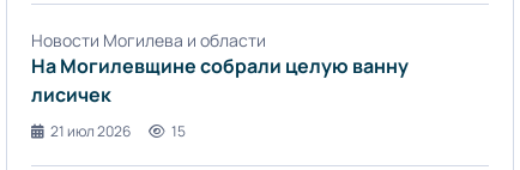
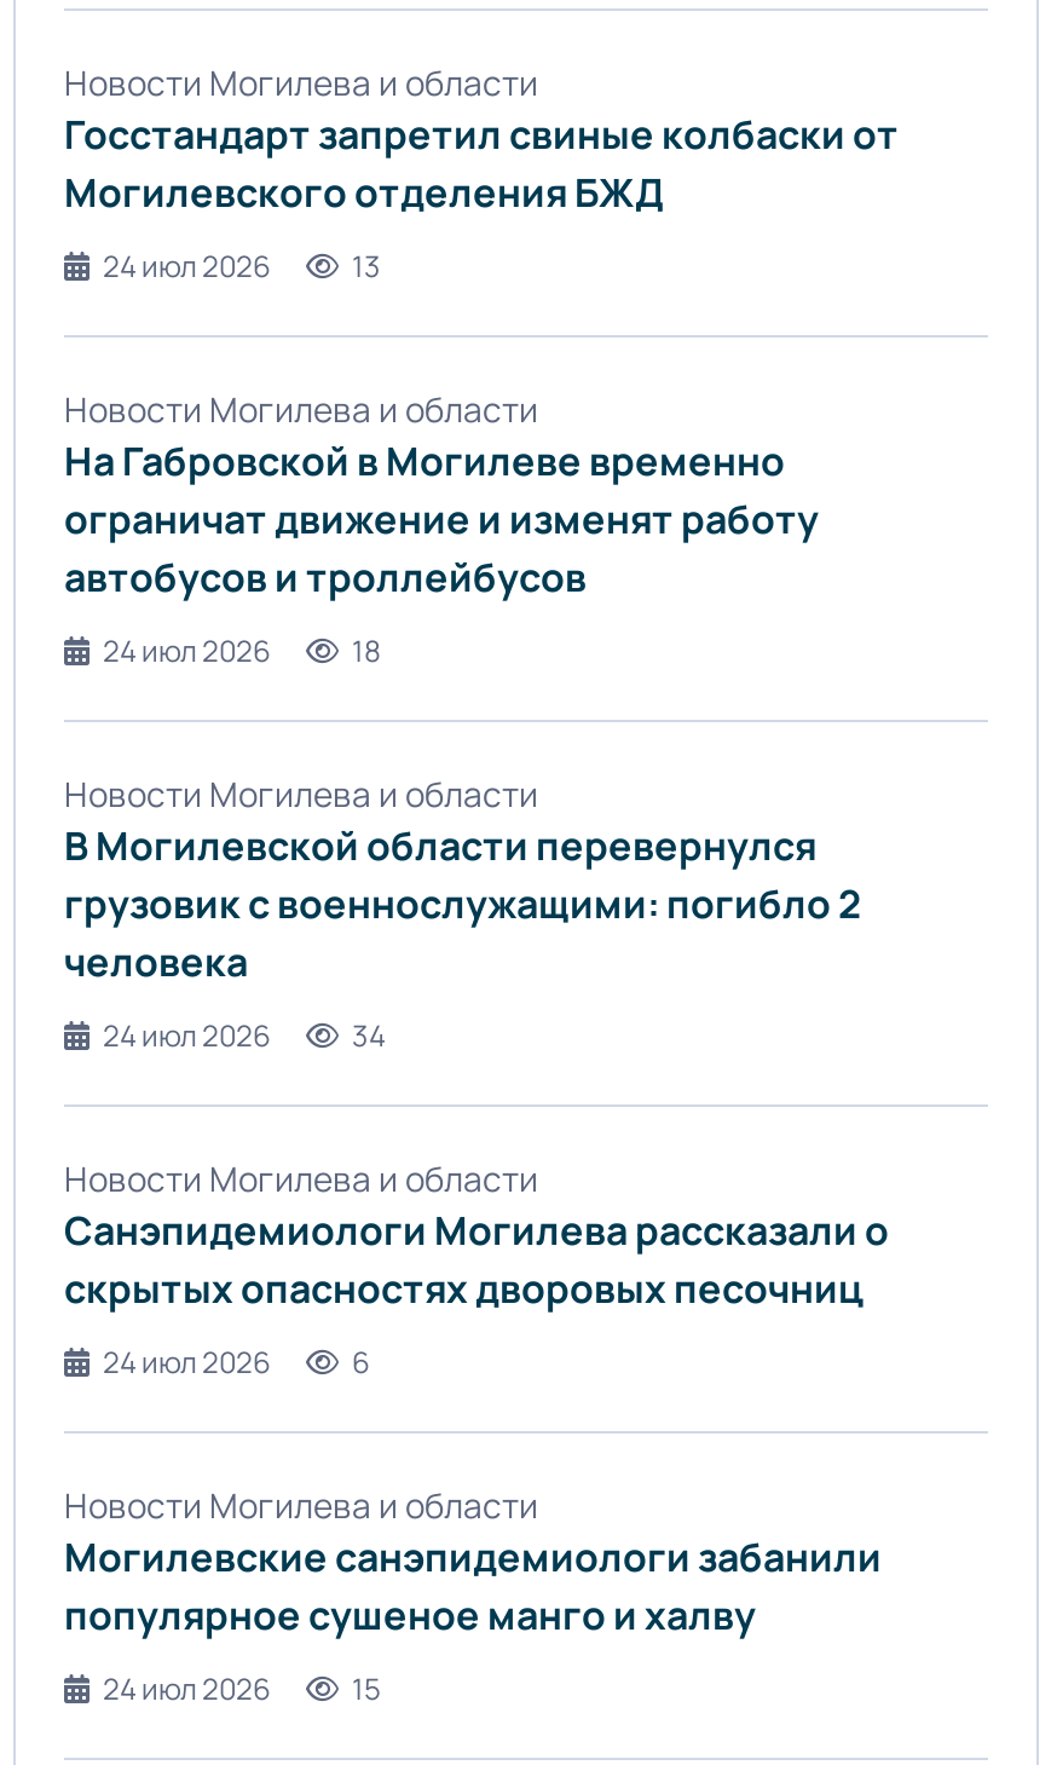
- На Могилевщине собрали целую ванну
- лисичек
- 21 июл 2026
+ Госстандарт запретил свиные колбаски от
+ Могилевского отделения БЖД
+ 24 июл 2026
+ 13
+ Новости Могилева и области
+ На Габровской в Могилеве временно
+ ограничат движение и изменят работу
+ автобусов и троллейбусов
+ 24 июл 2026
+ 18
+ Новости Могилева и области
+ В Могилевской области перевернулся
+ грузовик с военнослужащими: погибло 2
+ человека
+ 24 июл 2026
+ 34
+ Новости Могилева и области
+ Санэпидемиологи Могилева рассказали о
+ скрытых опасностях дворовых песочниц
+ 24 июл 2026
+ 6
+ Новости Могилева и области
+ Могилевские санэпидемиологи забанили
+ популярное сушеное манго и халву
+ 24 июл 2026
